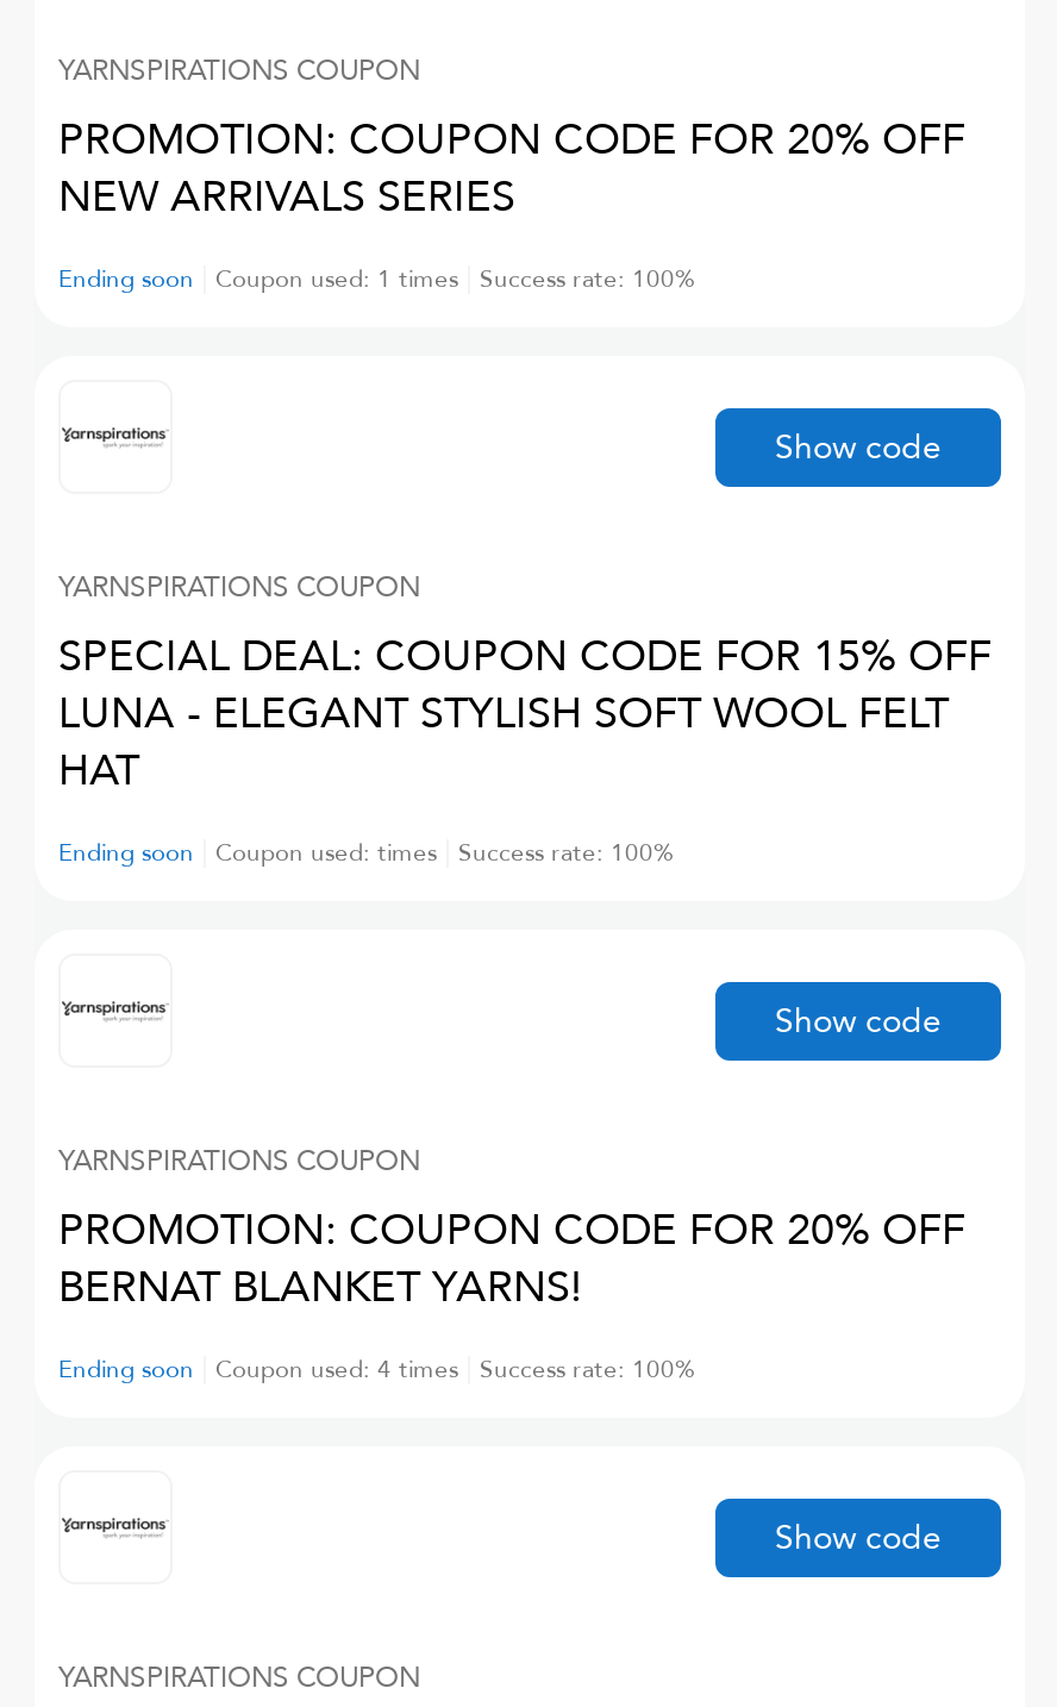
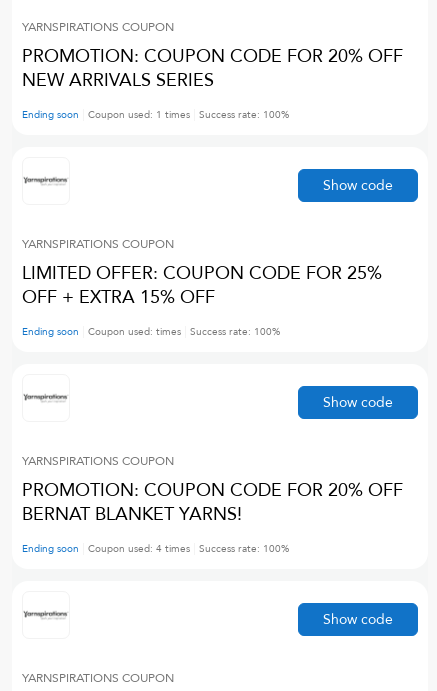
- SPECIAL DEAL: COUPON CODE FOR 15% OFF
- LUNA - ELEGANT STYLISH SOFT WOOL FELT
- HAT
+ LIMITED OFFER: COUPON CODE FOR 25%
+ OFF + EXTRA 15% OFF
